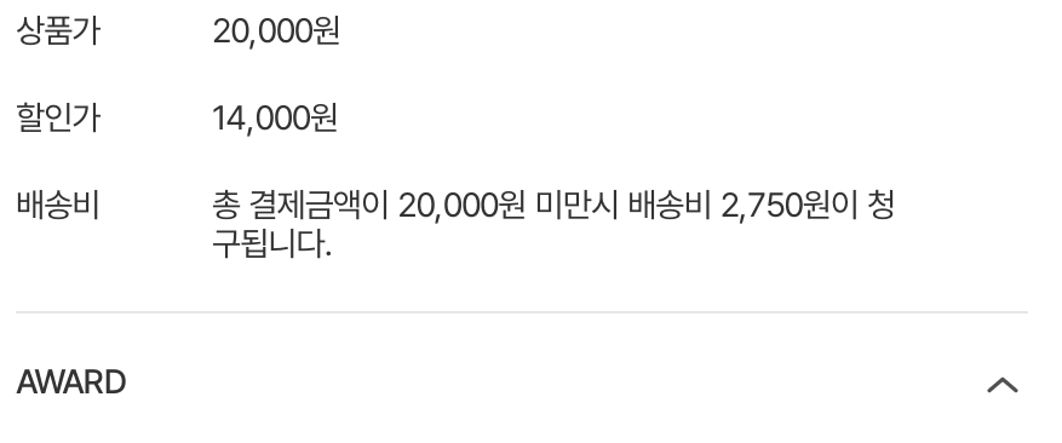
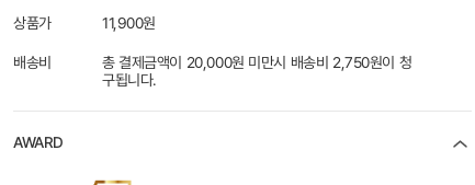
- 20,000원
- 할인가
- 14,000원
+ 11,900원
